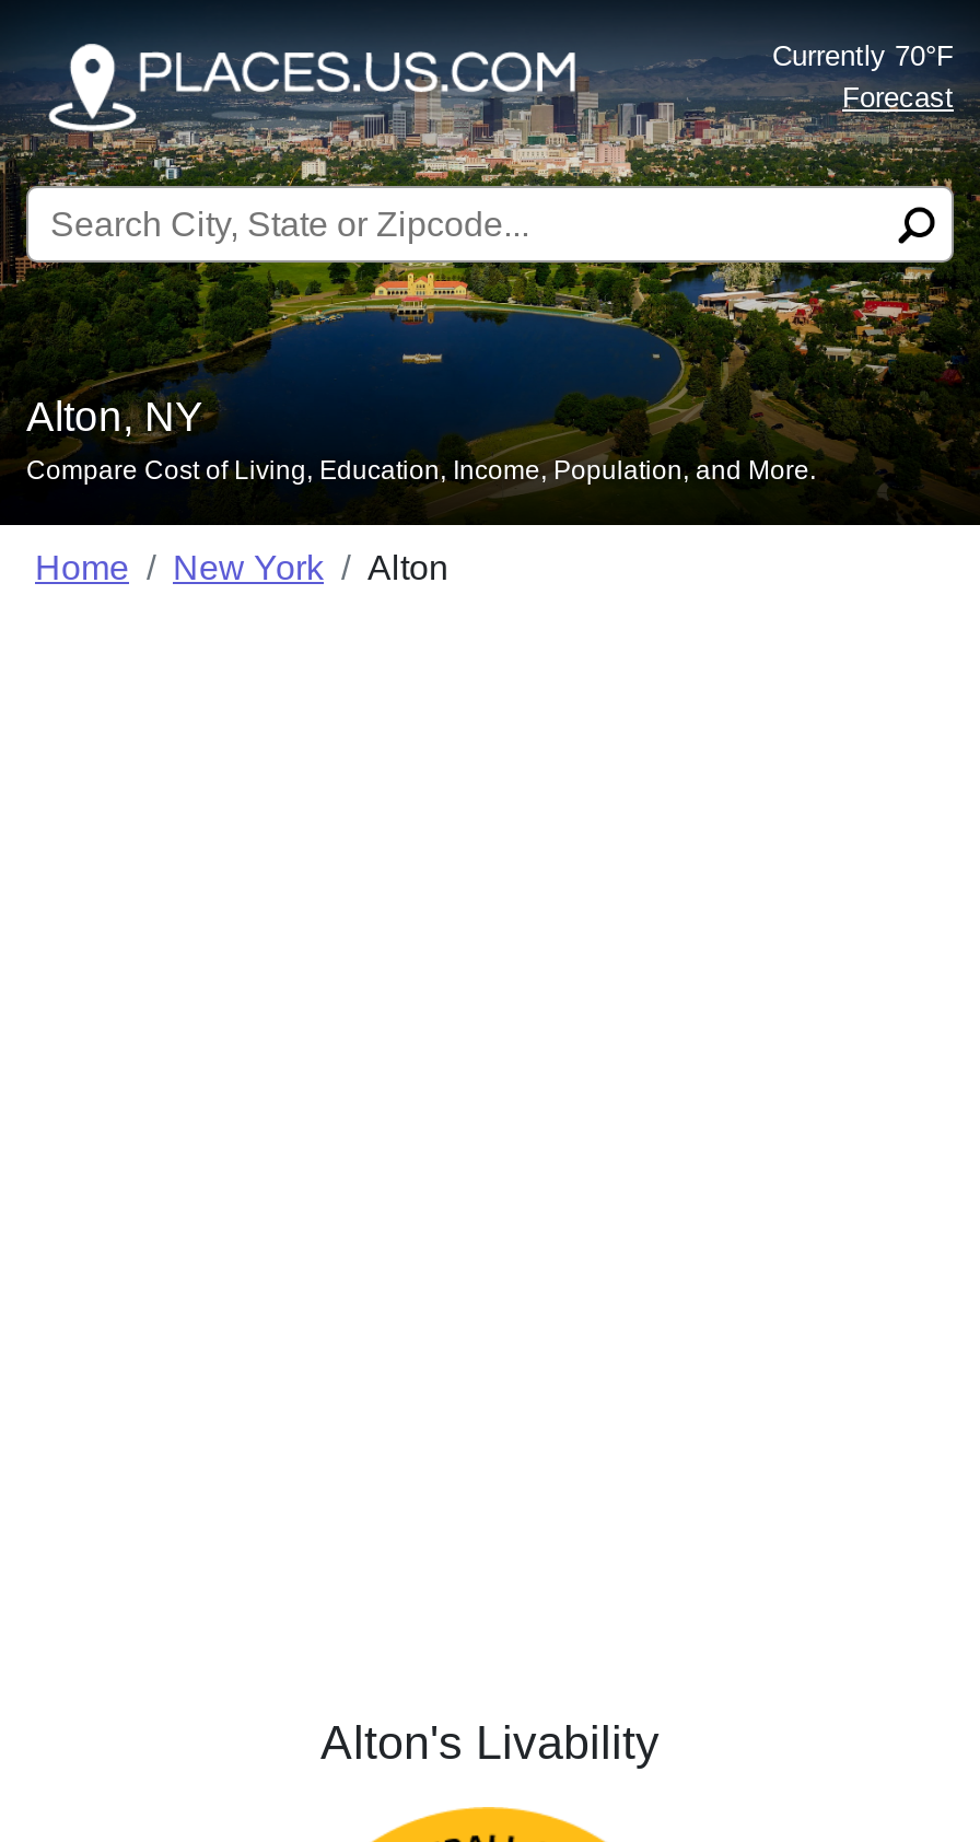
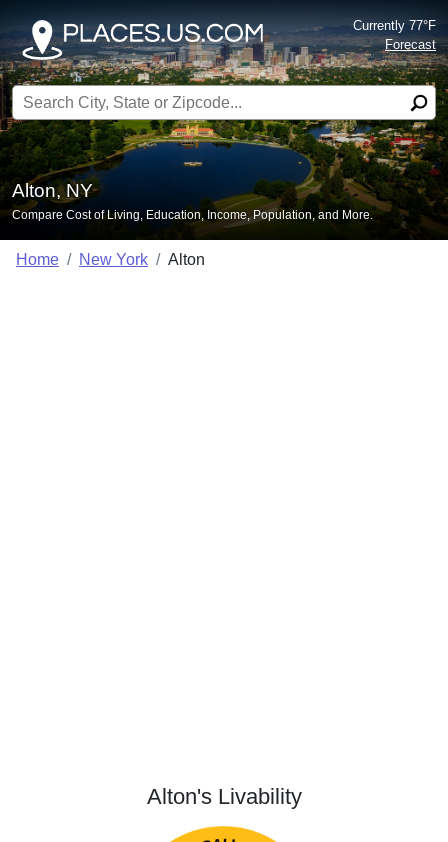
- Currently 70°F
+ Currently 77°F
